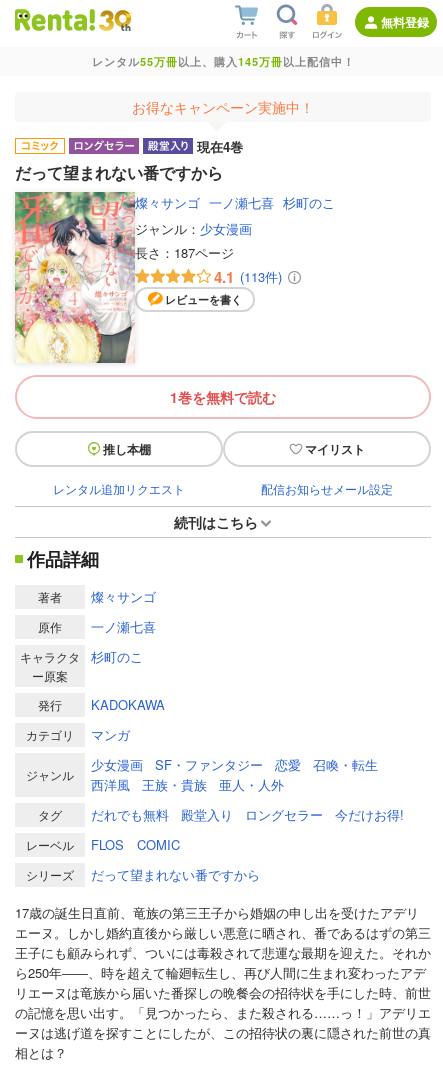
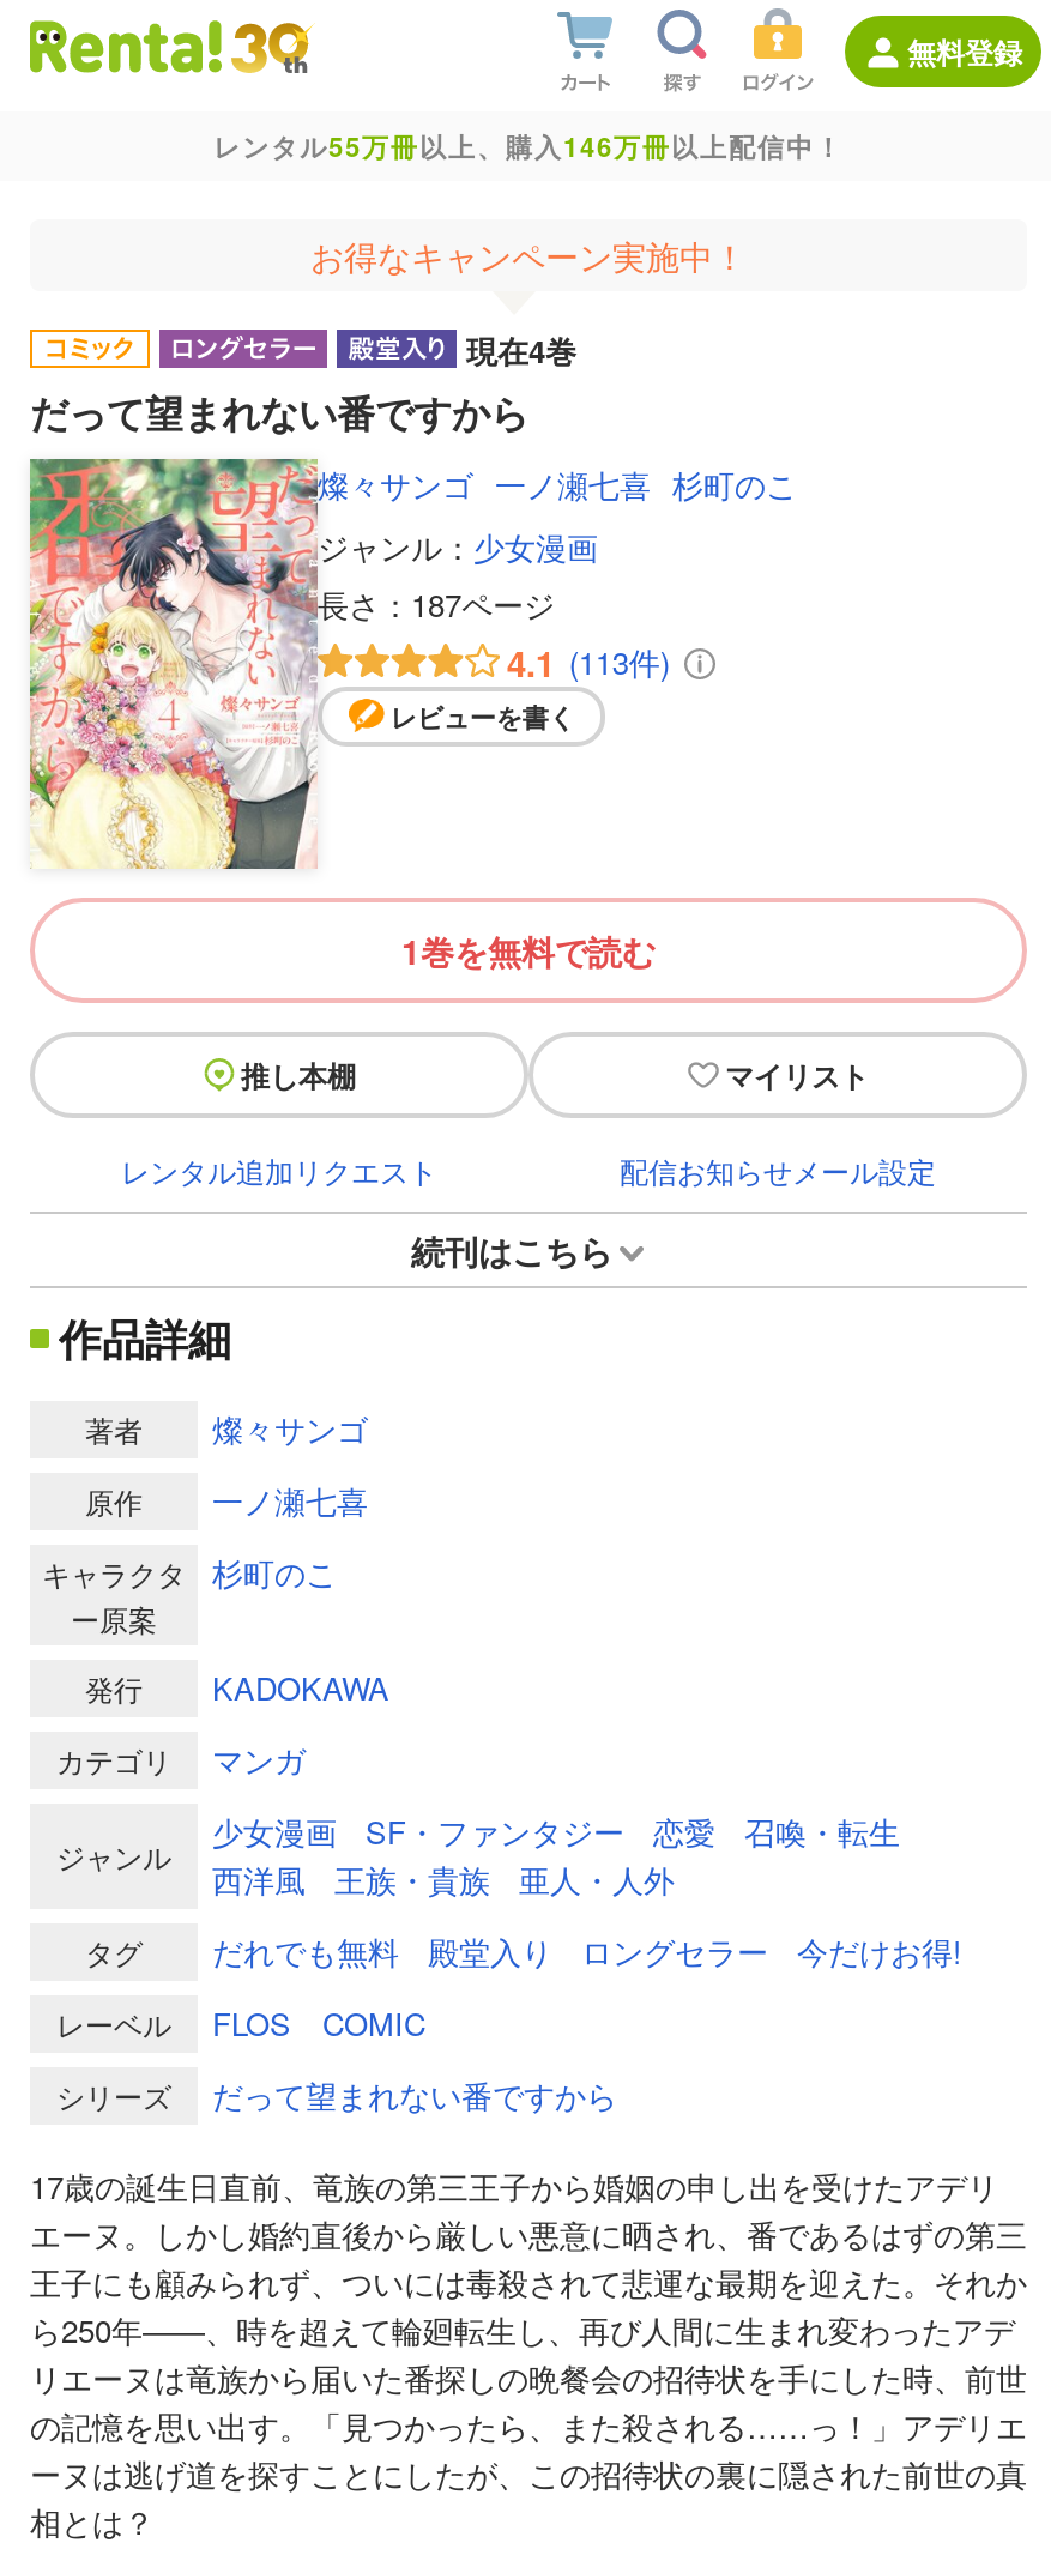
- レンタル55万冊以上、購入145万冊以上配信中！
+ レンタル55万冊以上、購入146万冊以上配信中！
